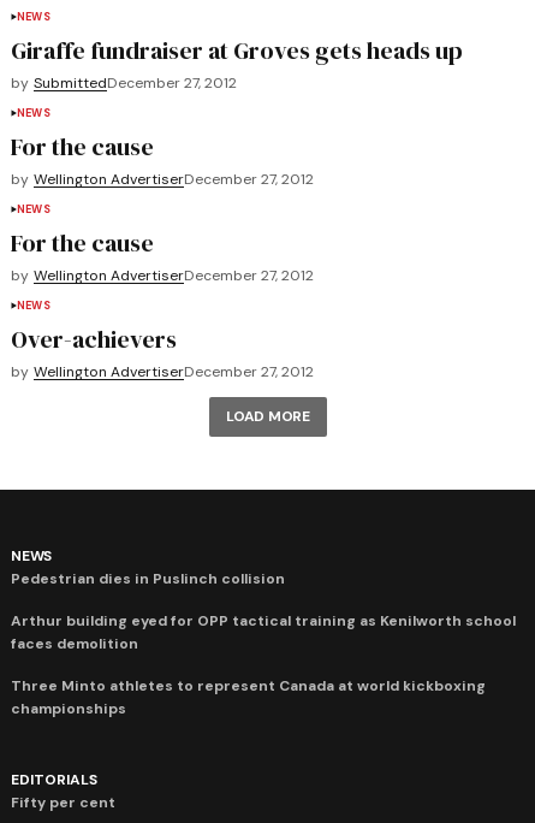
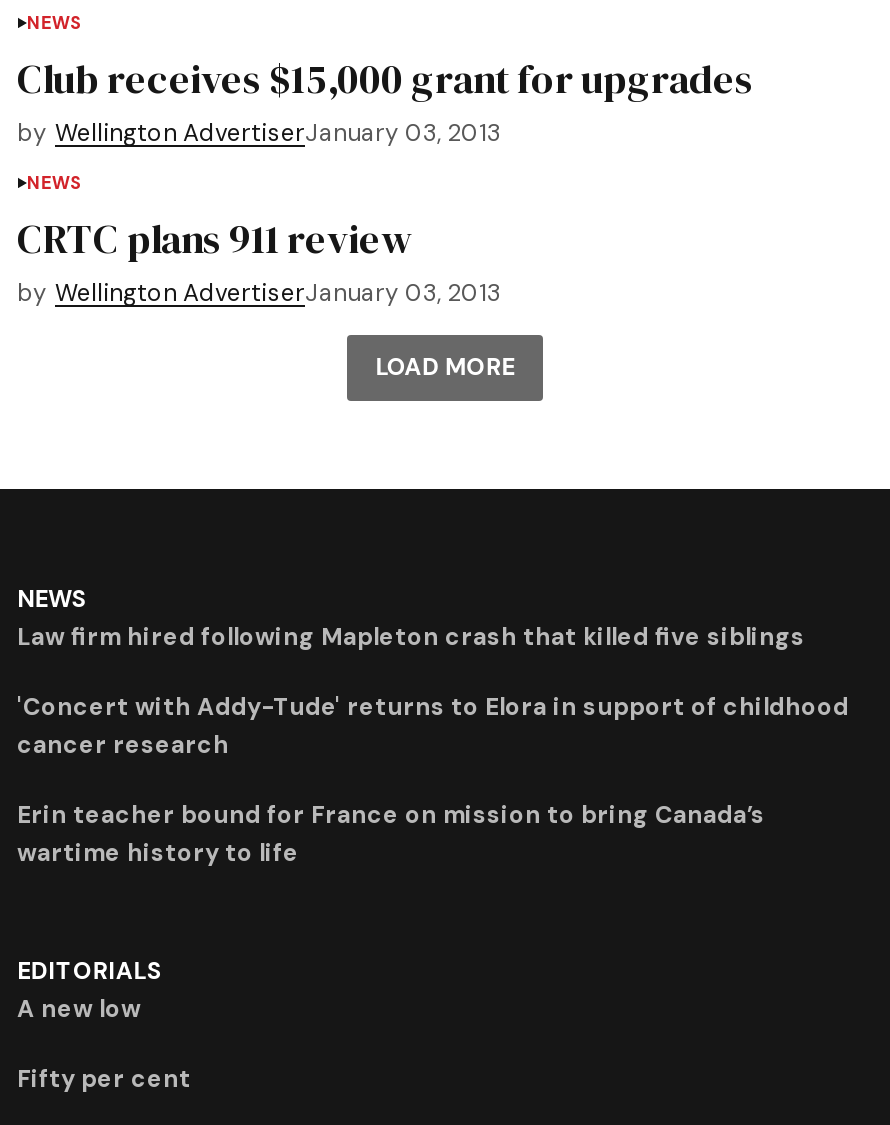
- Giraffe fundraiser at Groves gets heads up
- by SubmittedDecember 27, 2012
+ Club receives $15,000 grant for upgrades
+ by Wellington AdvertiserJanuary 03, 2013

- For the cause
- by Wellington AdvertiserDecember 27, 2012
- NEWS
- For the cause
- by Wellington AdvertiserDecember 27, 2012
- NEWS
- Over-achievers
- by Wellington AdvertiserDecember 27, 2012
+ CRTC plans 911 review
+ by Wellington AdvertiserJanuary 03, 2013

moved up: LOAD MORE | NEWS

- Pedestrian dies in Puslinch collision
+ Law firm hired following Mapleton crash that killed five siblings

- Arthur building eyed for OPP tactical training as Kenilworth school
- faces demolition
+ 'Concert with Addy-Tude' returns to Elora in support of childhood
+ cancer research

- Three Minto athletes to represent Canada at world kickboxing
- championships
+ Erin teacher bound for France on mission to bring Canada’s
+ wartime history to life

moved up: EDITORIALS

+ A new low
